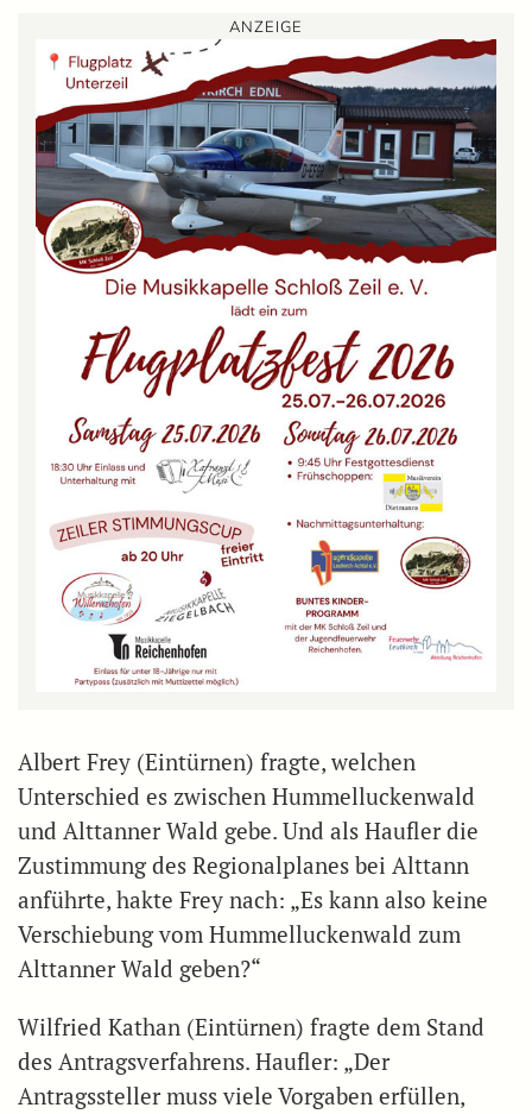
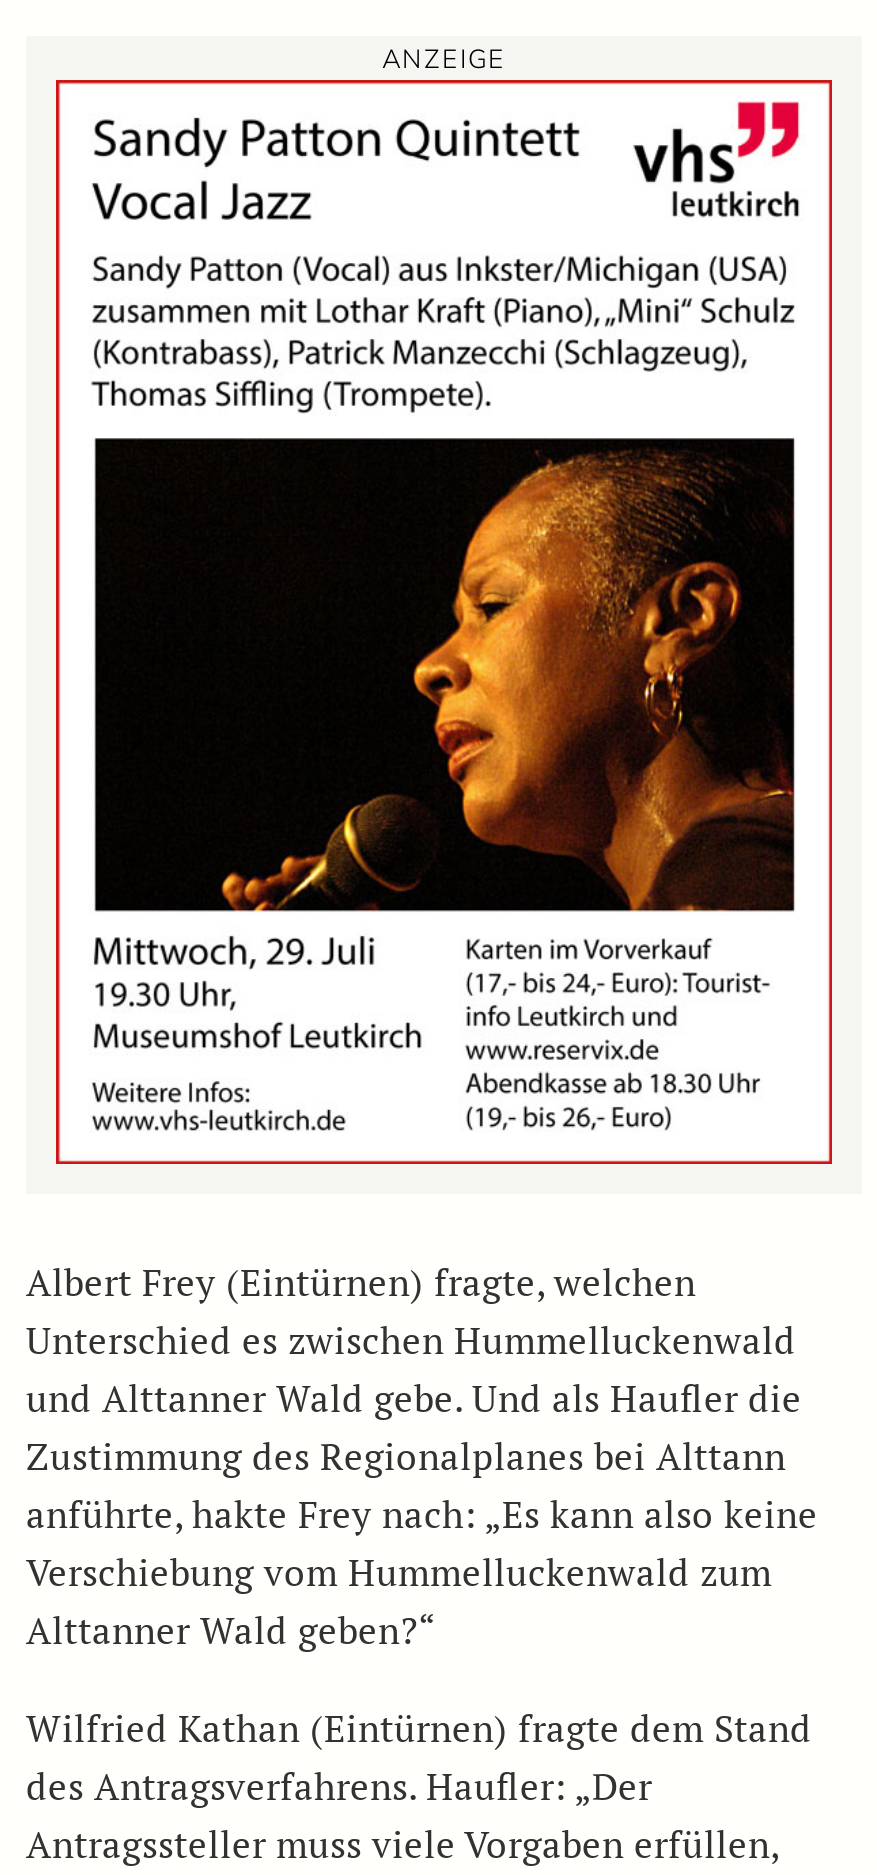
- [image]
+ [image]
